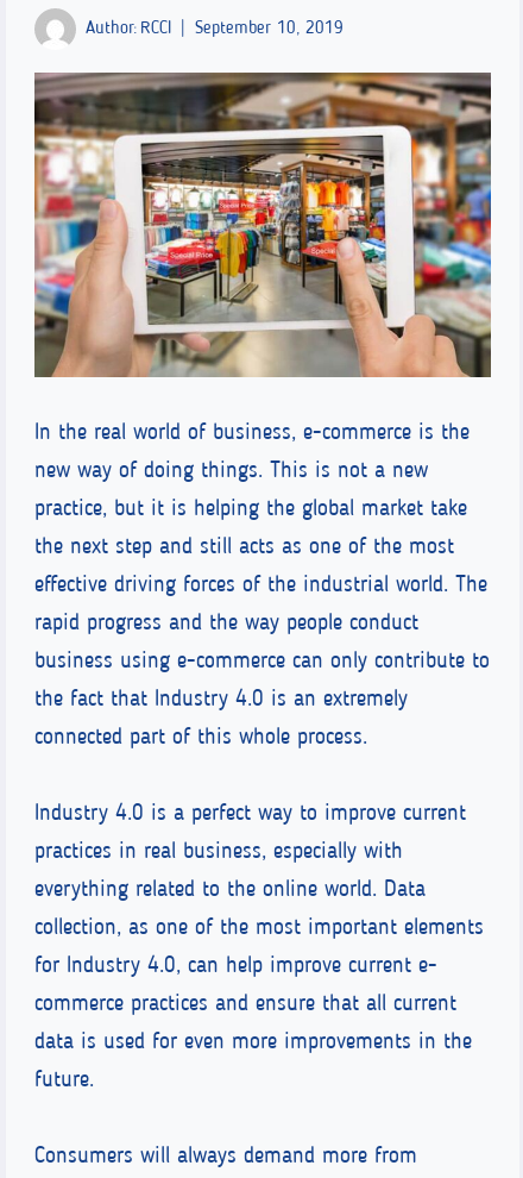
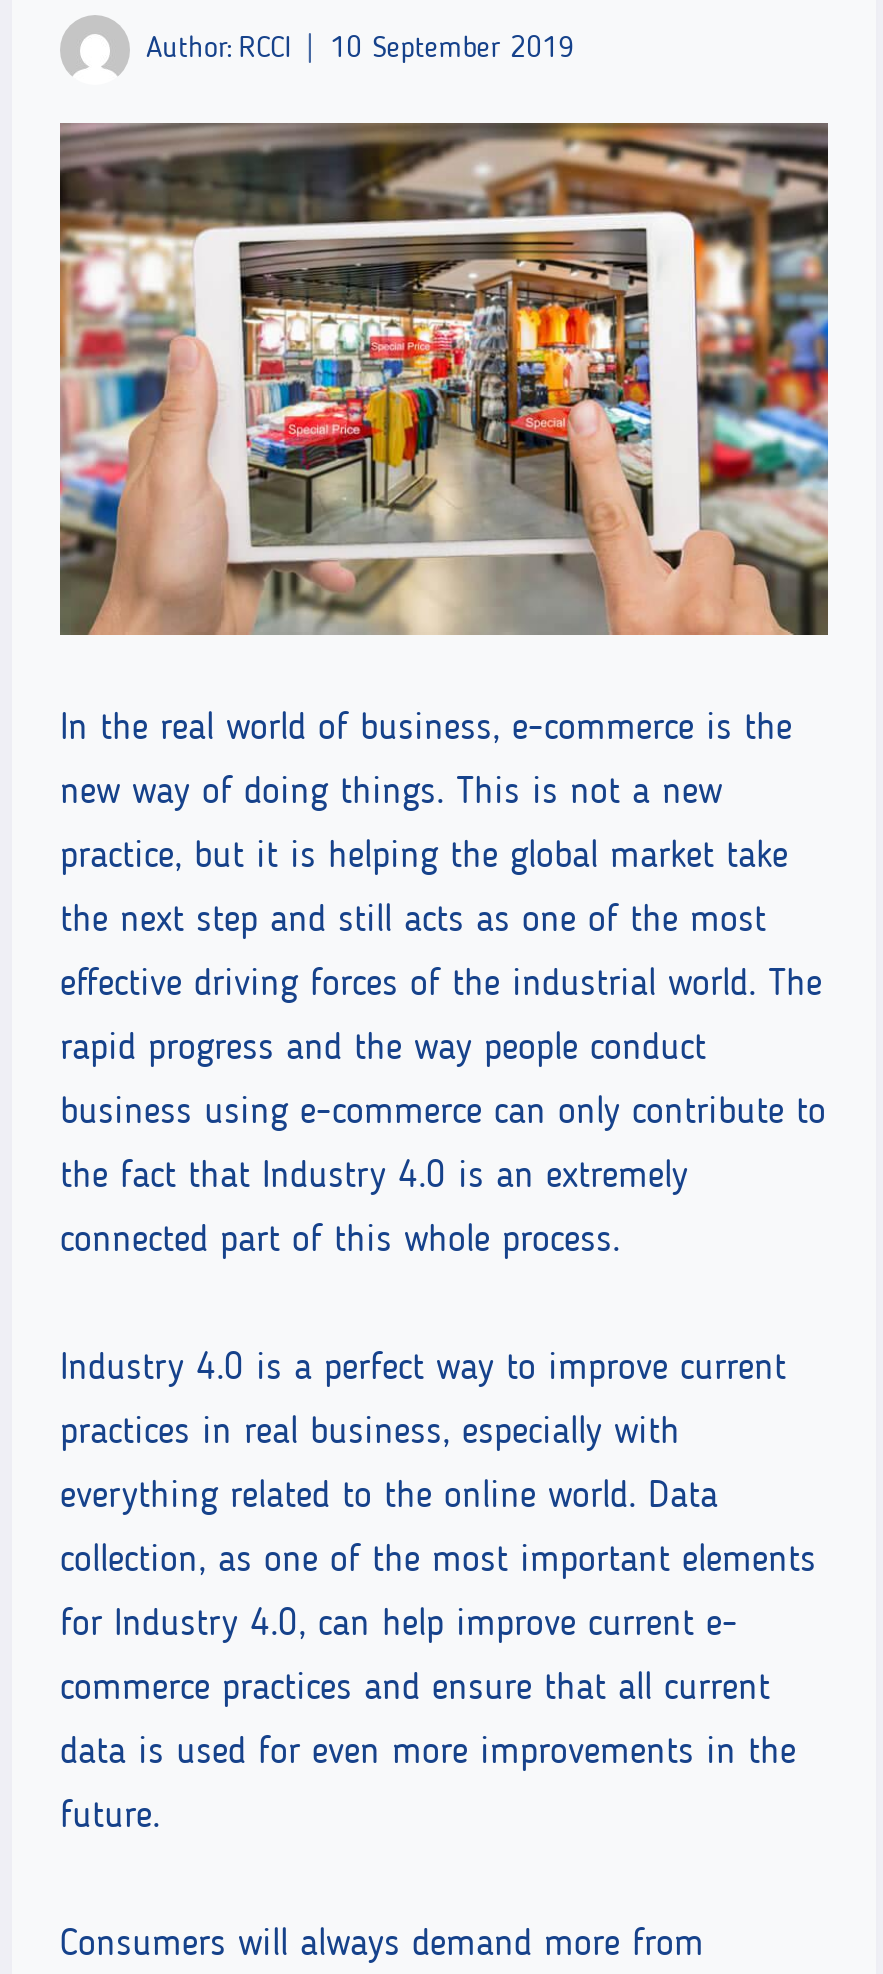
- Author: RCCI September 10, 2019
+ Author: RCCI 10 September 2019
